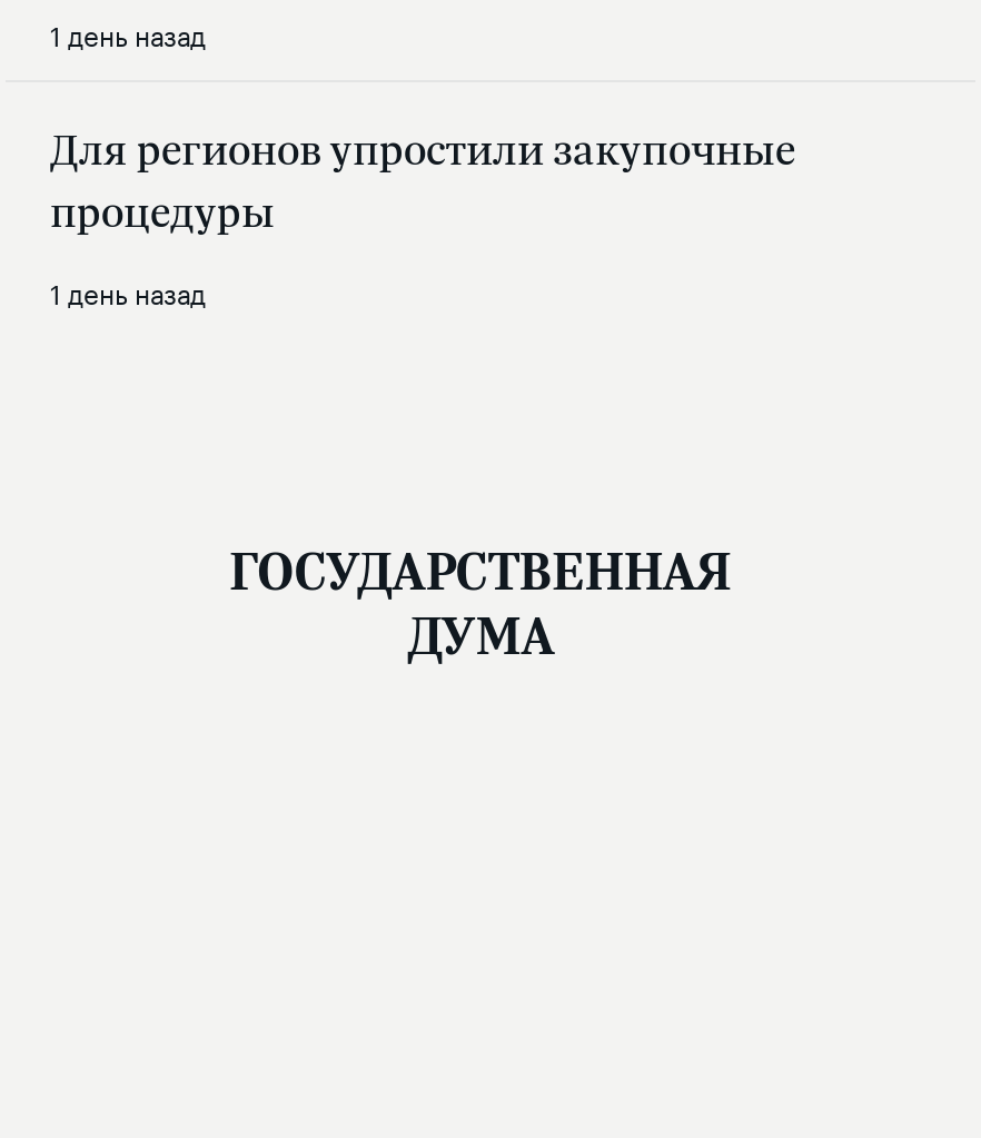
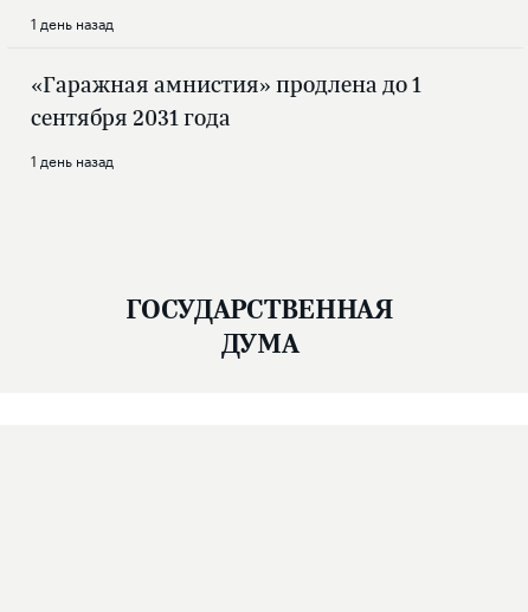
- Для регионов упростили закупочные
- процедуры
+ «Гаражная амнистия» продлена до 1
+ сентября 2031 года
